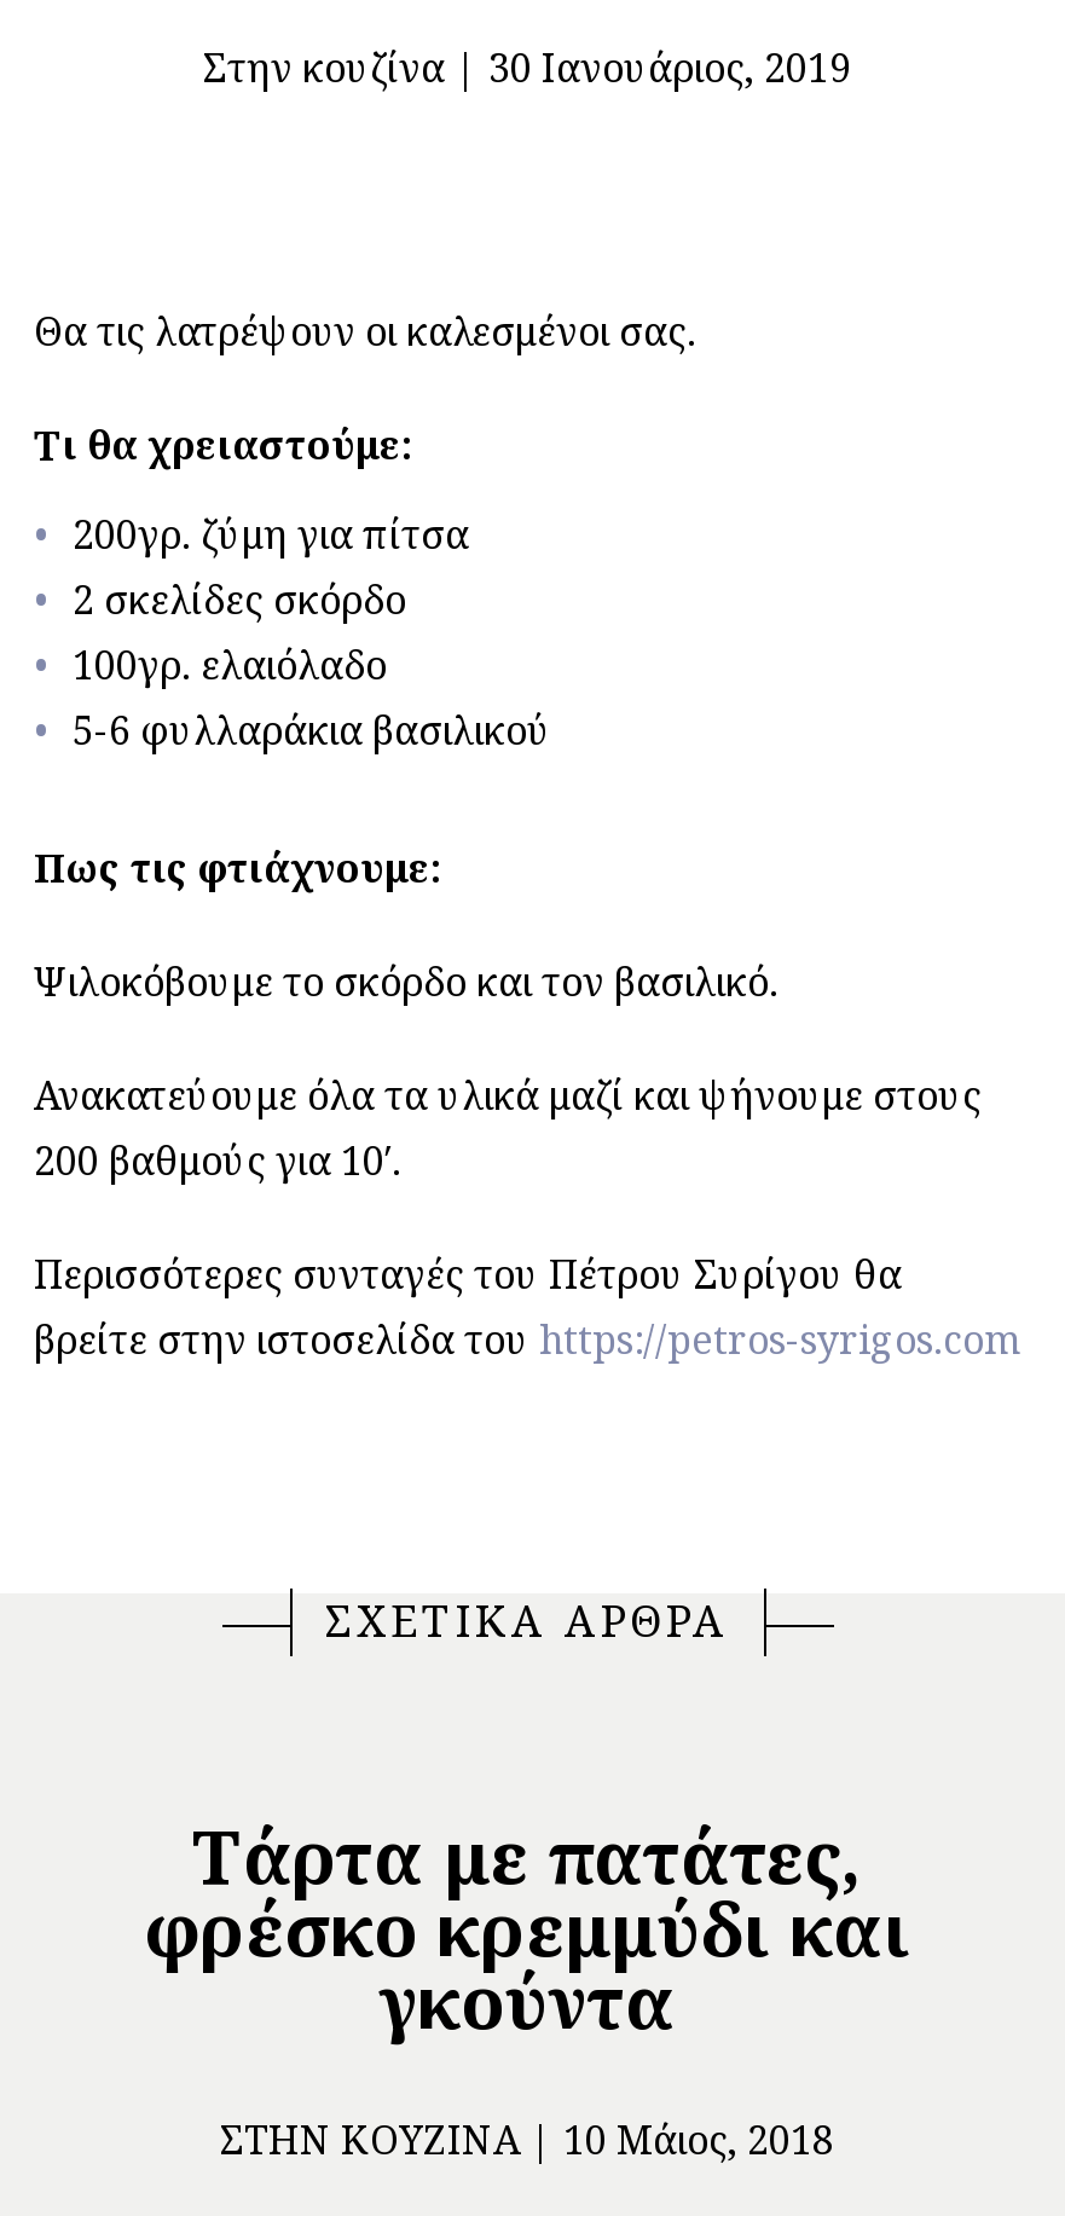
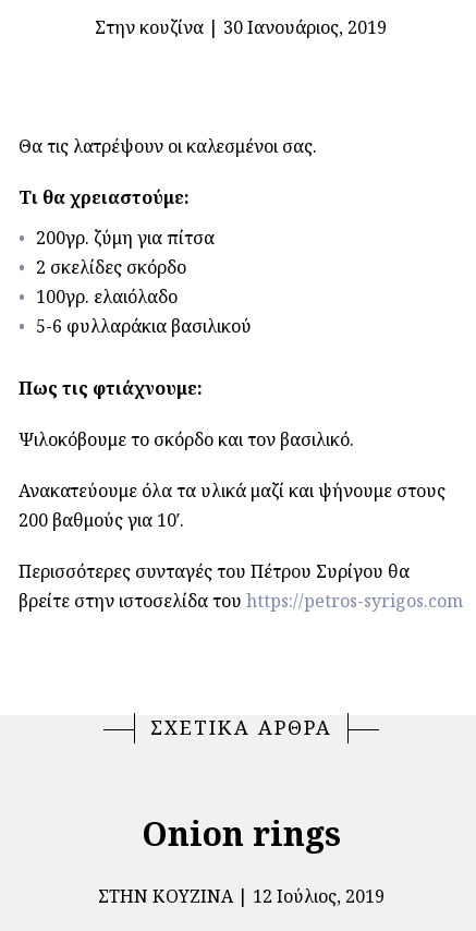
- Τάρτα με πατάτες,
- φρέσκο κρεμμύδι και
- γκούντα
+ Onion rings

- ΣΤΗΝ ΚΟΥΖΊΝΑ 10 Μάιος, 2018
+ ΣΤΗΝ ΚΟΥΖΊΝΑ 12 Ιούλιος, 2019
